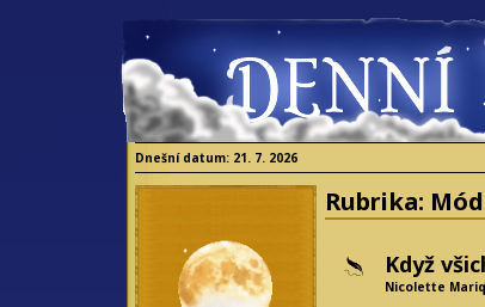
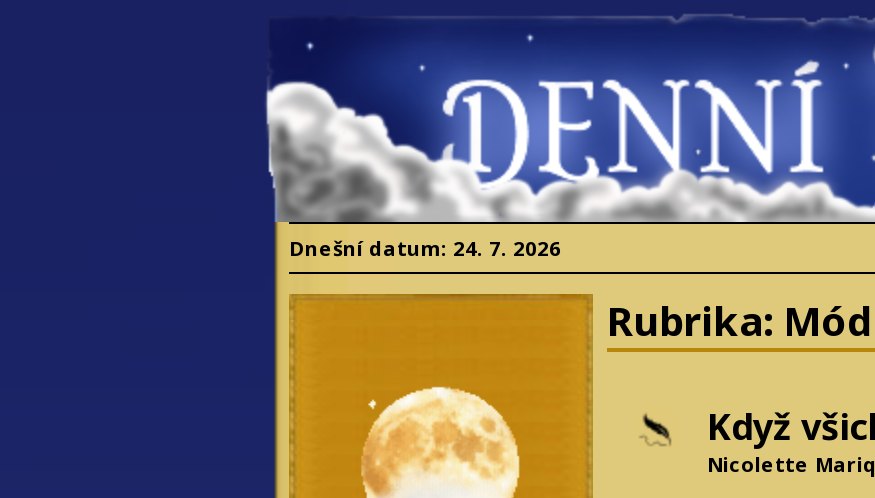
- Dnešní datum: 21. 7. 2026
+ Dnešní datum: 24. 7. 2026
